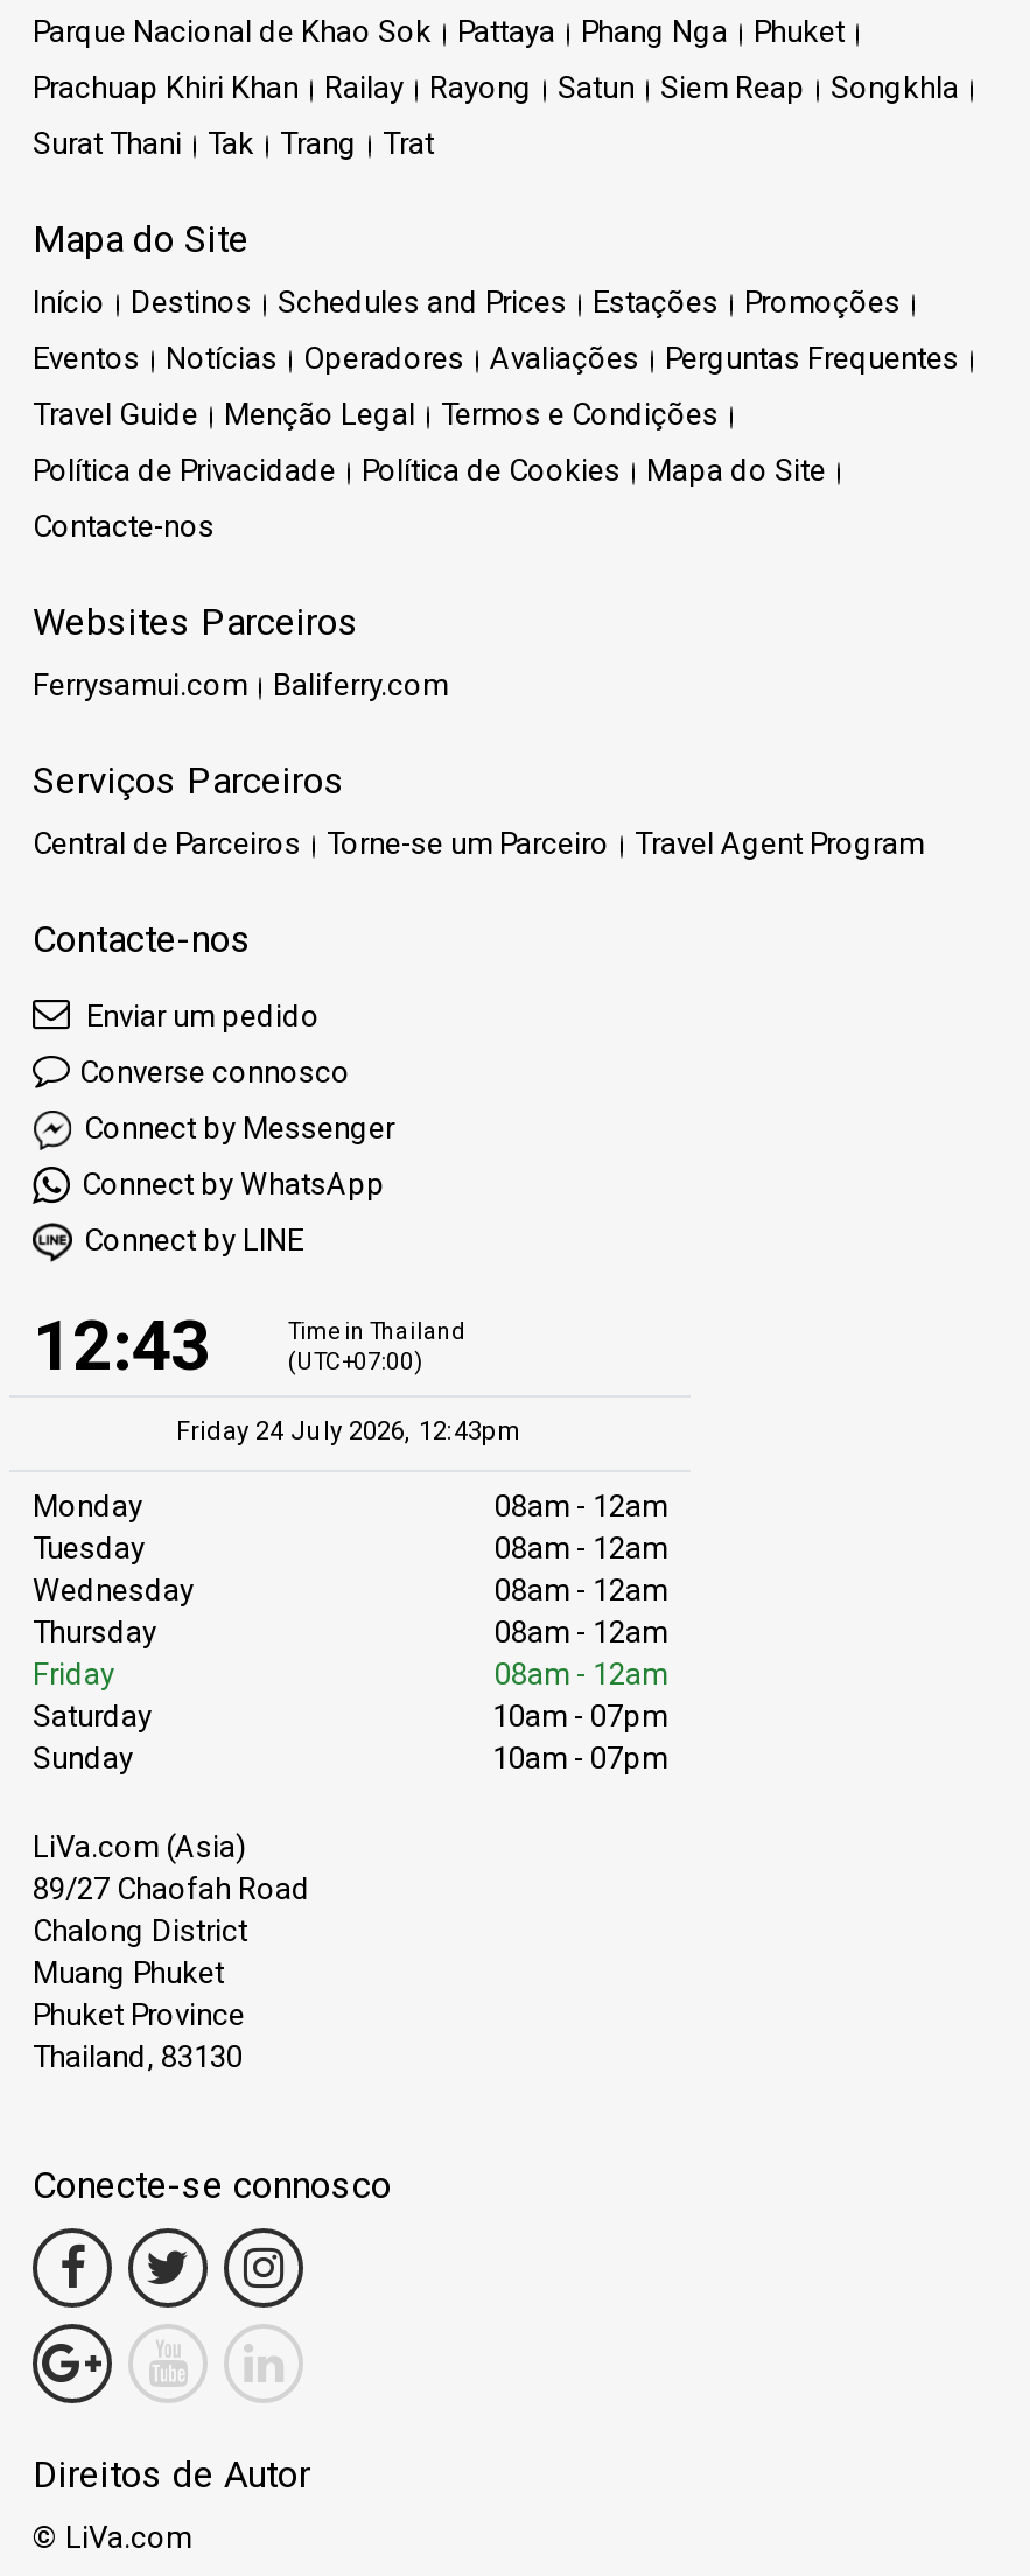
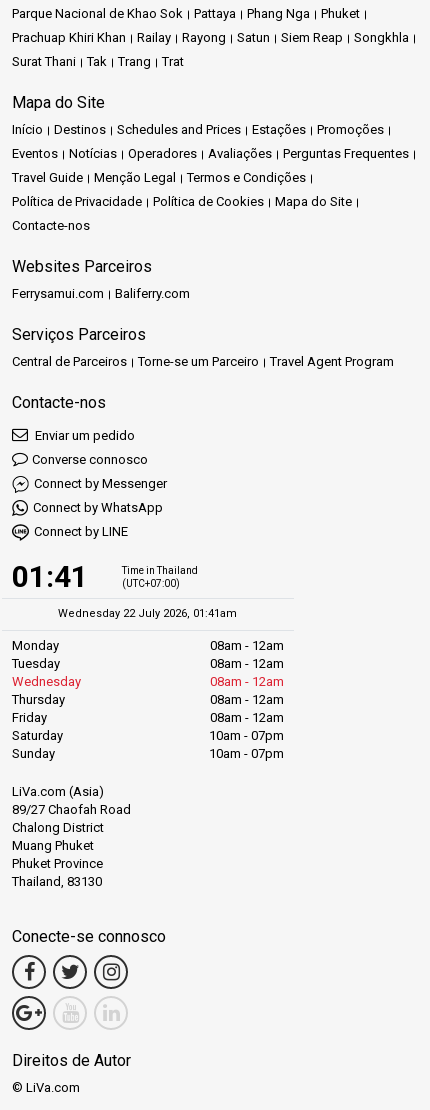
- 12:43
+ 01:41

- Friday 24 July 2026, 12:43pm
+ Wednesday 22 July 2026, 01:41am
